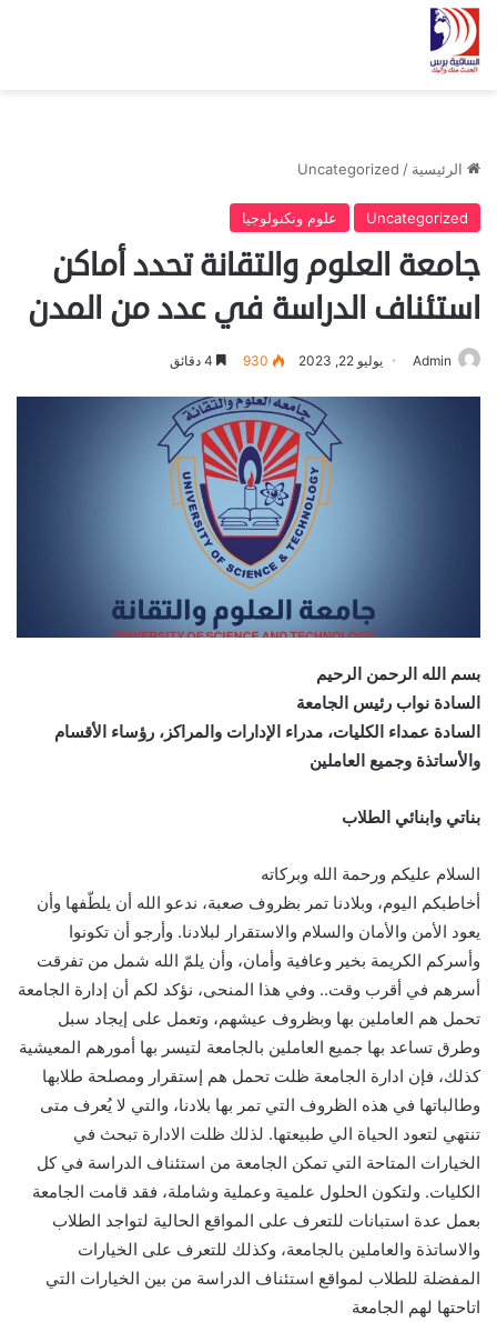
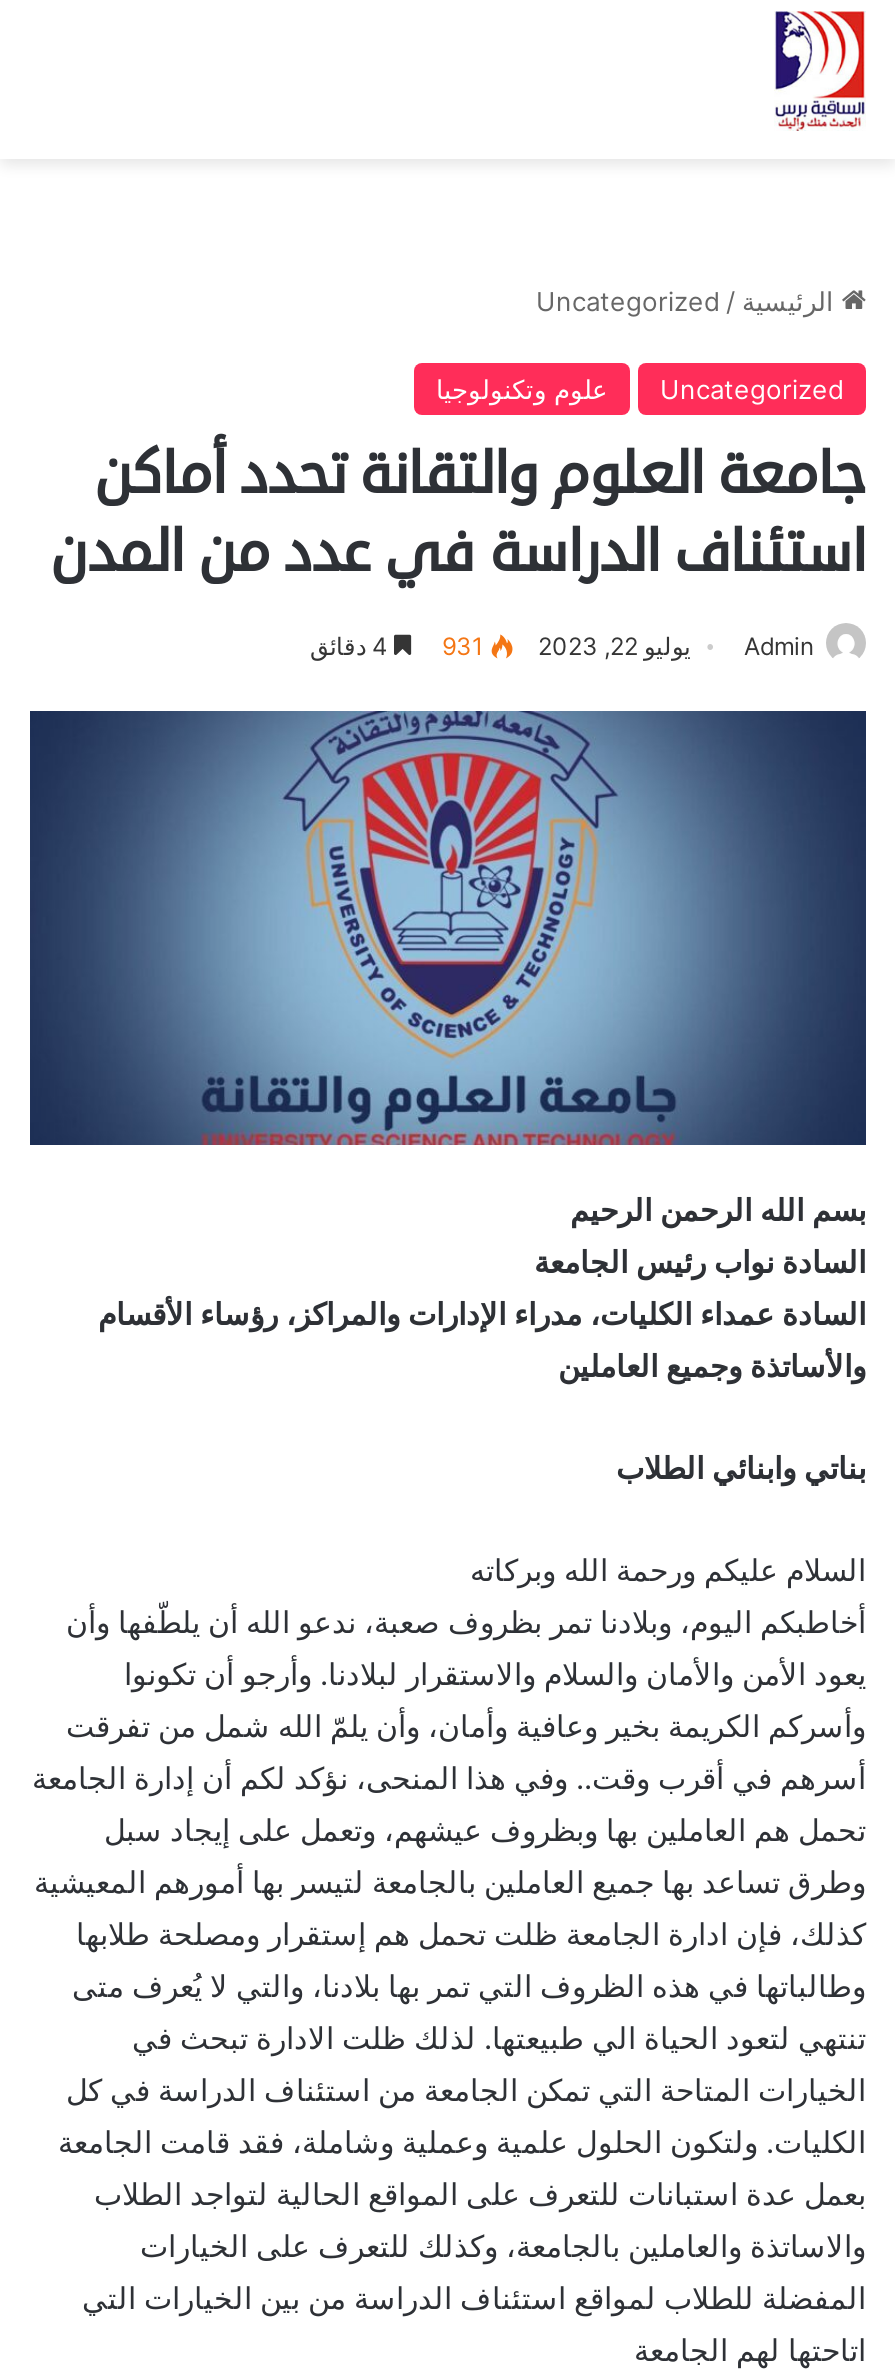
- 930
+ 931
